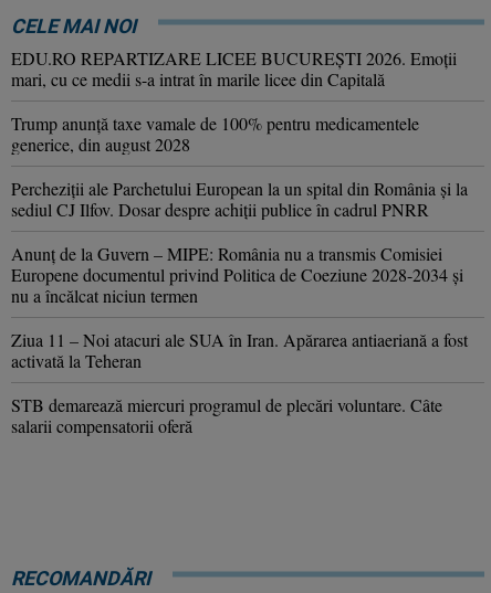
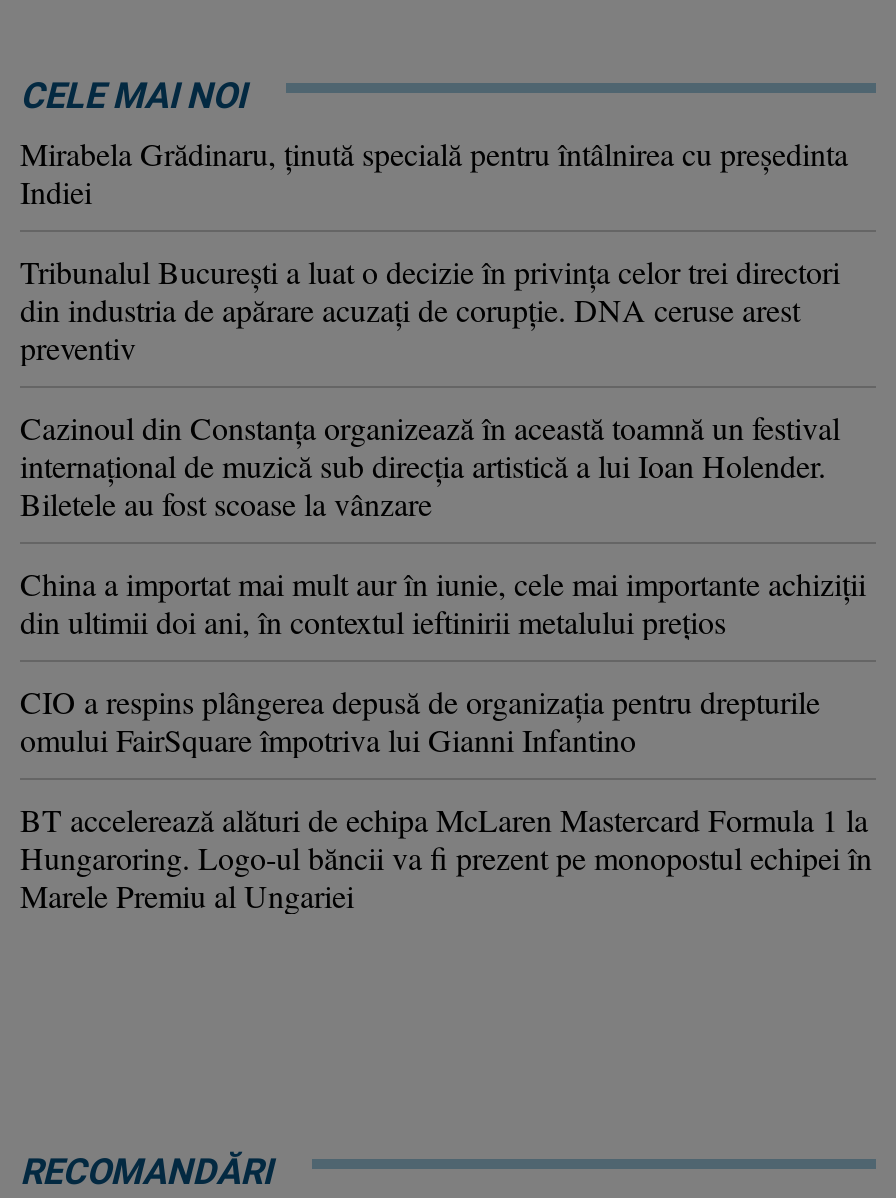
- EDU.RO REPARTIZARE LICEE BUCUREŞTI 2026. Emoţii
- mari, cu ce medii s-a intrat în marile licee din Capitală
+ Mirabela Grădinaru, ţinută specială pentru întâlnirea cu preşedinta
+ Indiei

- Trump anunţă taxe vamale de 100% pentru medicamentele
- generice, din august 2028
+ Tribunalul București a luat o decizie în privința celor trei directori
+ din industria de apărare acuzați de corupție. DNA ceruse arest
+ preventiv

- Percheziţii ale Parchetului European la un spital din România şi la
- sediul CJ Ilfov. Dosar despre achiţii publice în cadrul PNRR
+ Cazinoul din Constanța organizează în această toamnă un festival
+ internațional de muzică sub direcția artistică a lui Ioan Holender.
+ Biletele au fost scoase la vânzare

- Anunţ de la Guvern – MIPE: România nu a transmis Comisiei
- Europene documentul privind Politica de Coeziune 2028-2034 şi
- nu a încălcat niciun termen
+ China a importat mai mult aur în iunie, cele mai importante achiziții
+ din ultimii doi ani, în contextul ieftinirii metalului prețios

- Ziua 11 – Noi atacuri ale SUA în Iran. Apărarea antiaeriană a fost
- activată la Teheran
+ CIO a respins plângerea depusă de organizația pentru drepturile
+ omului FairSquare împotriva lui Gianni Infantino

- STB demarează miercuri programul de plecări voluntare. Câte
- salarii compensatorii oferă
+ BT accelerează alături de echipa McLaren Mastercard Formula 1 la
+ Hungaroring. Logo-ul băncii va fi prezent pe monopostul echipei în
+ Marele Premiu al Ungariei
